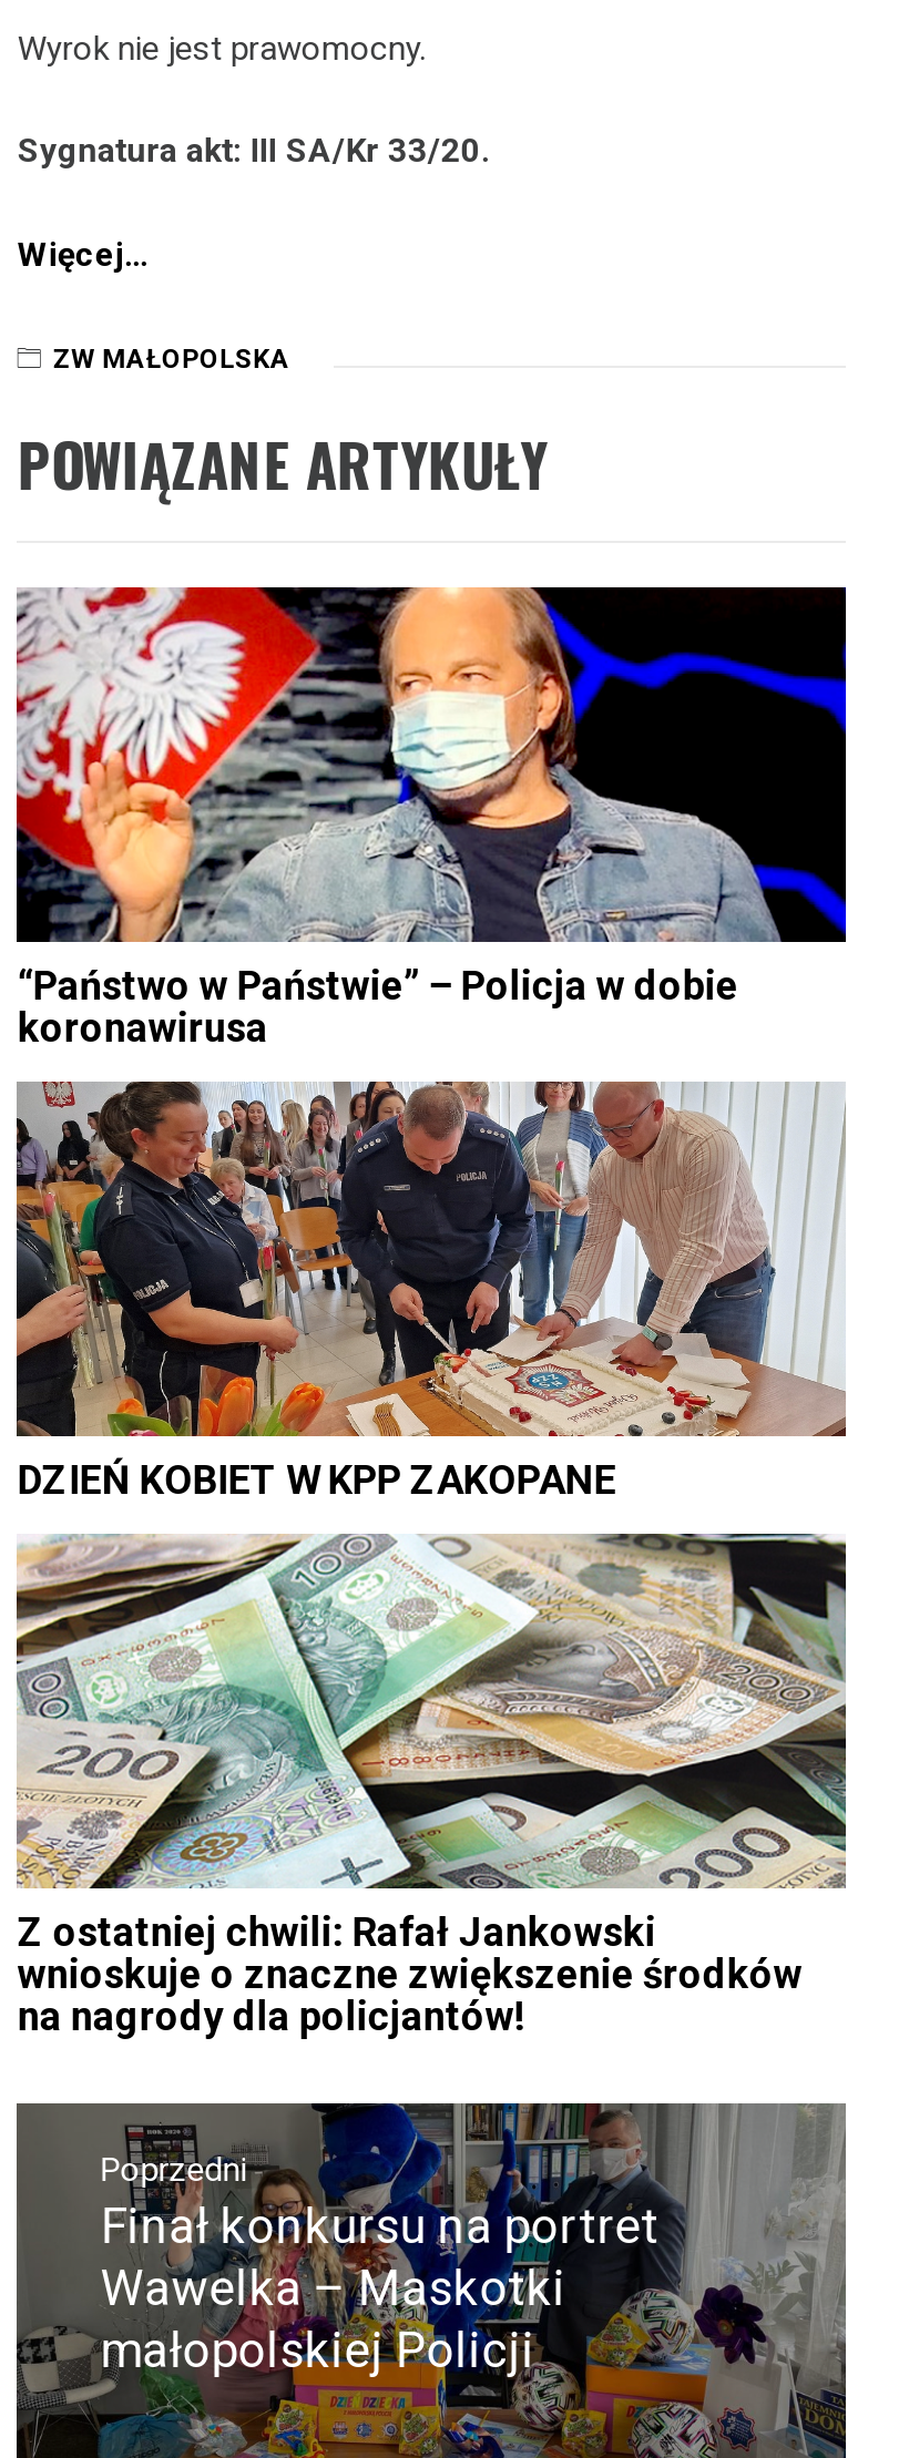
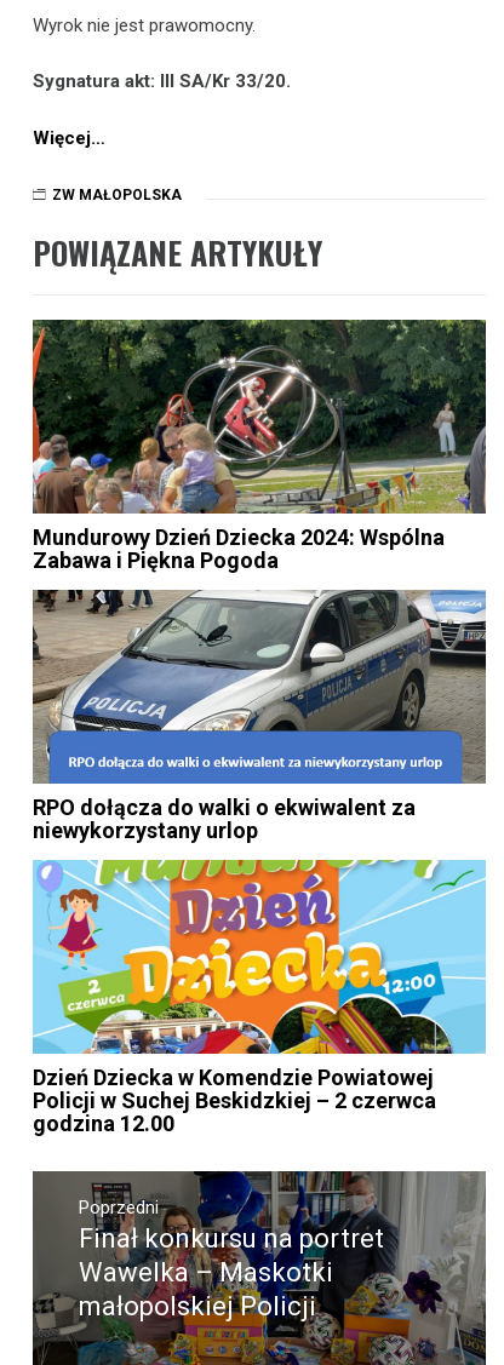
- [image]
- “Państwo w Państwie” – Policja w dobie
- koronawirusa
+ [image]
+ Mundurowy Dzień Dziecka 2024: Wspólna
+ Zabawa i Piękna Pogoda

- [image]
- DZIEŃ KOBIET W KPP ZAKOPANE
+ [image]
+ RPO dołącza do walki o ekwiwalent za
+ niewykorzystany urlop

- [image]
- Z ostatniej chwili: Rafał Jankowski
- wnioskuje o znaczne zwiększenie środków
- na nagrody dla policjantów!
+ [image]
+ Dzień Dziecka w Komendzie Powiatowej
+ Policji w Suchej Beskidzkiej – 2 czerwca
+ godzina 12.00
